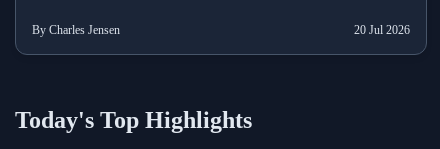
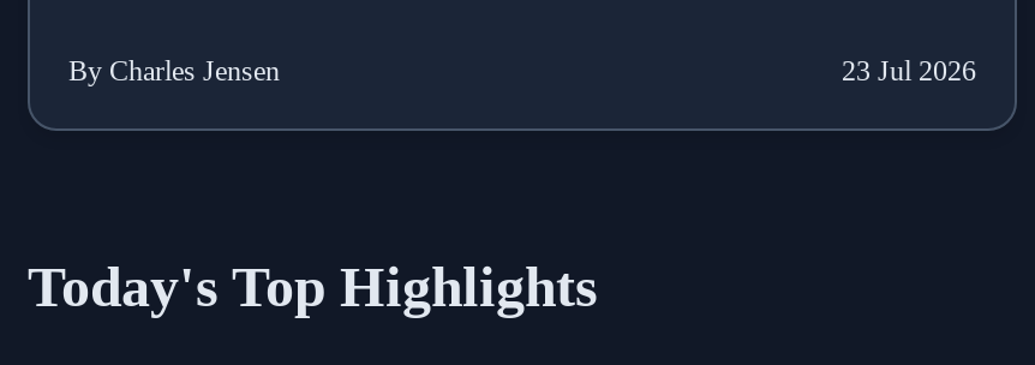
- 20 Jul 2026
+ 23 Jul 2026
